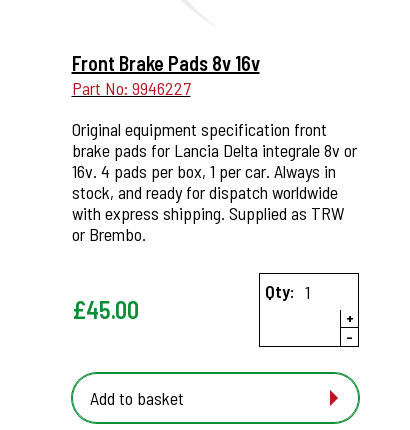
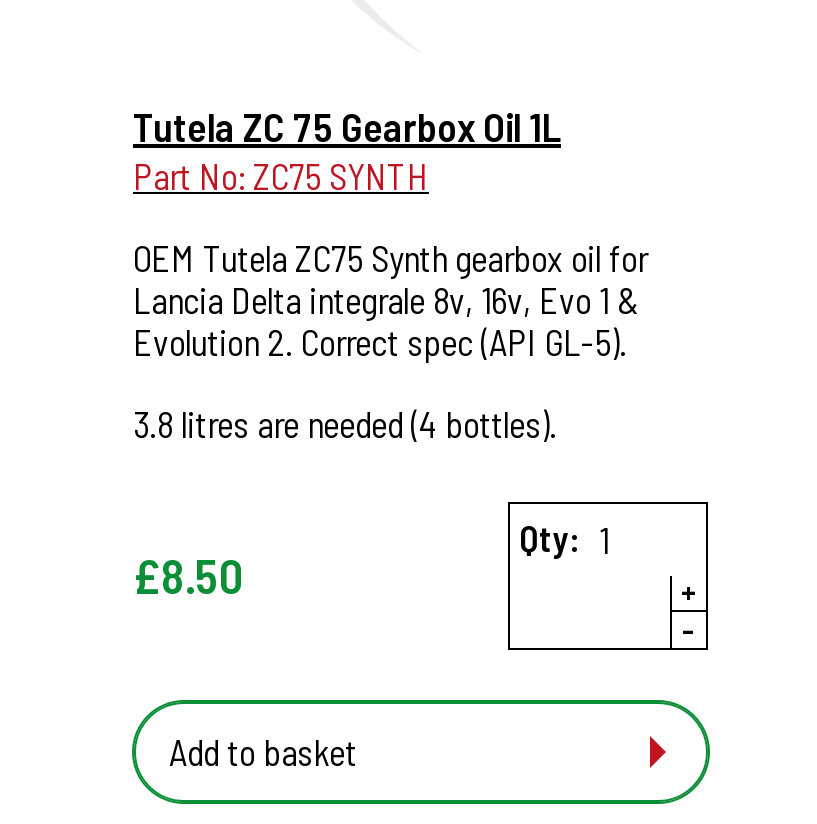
- Front Brake Pads 8v 16v
- Part No: 9946227
- Original equipment specification front
- brake pads for Lancia Delta integrale 8v or
- 16v. 4 pads per box, 1 per car. Always in
- stock, and ready for dispatch worldwide
- with express shipping. Supplied as TRW
- or Brembo.
- £45.00
+ Tutela ZC 75 Gearbox Oil 1L
+ Part No: ZC75 SYNTH
+ OEM Tutela ZC75 Synth gearbox oil for
+ Lancia Delta integrale 8v, 16v, Evo 1 &
+ Evolution 2. Correct spec (API GL-5).
+ 3.8 litres are needed (4 bottles).
+ £8.50
